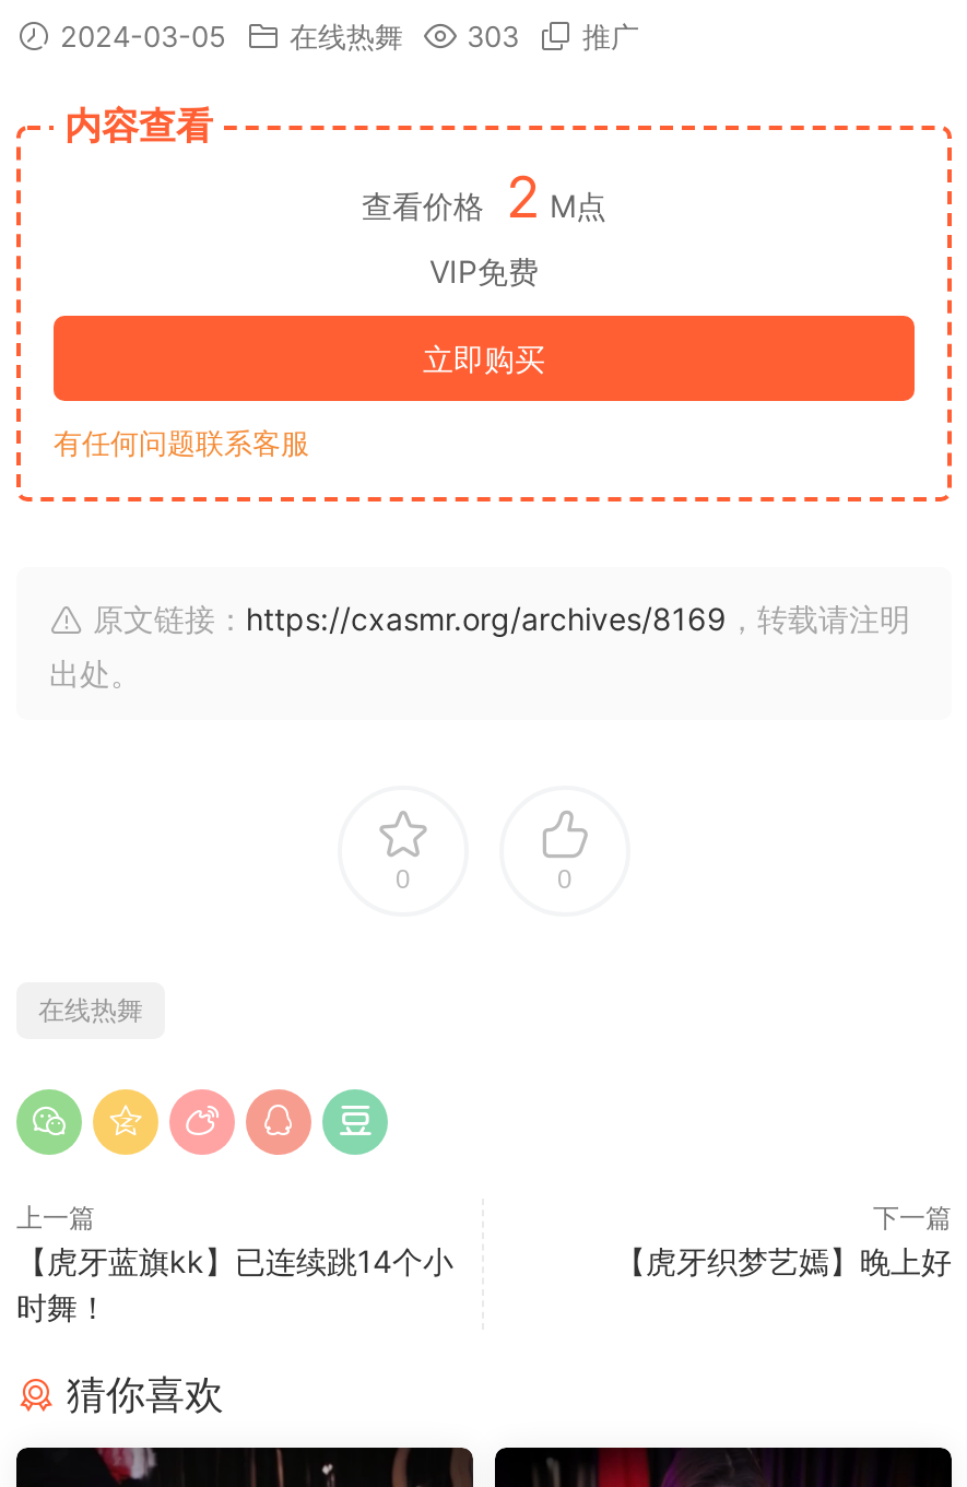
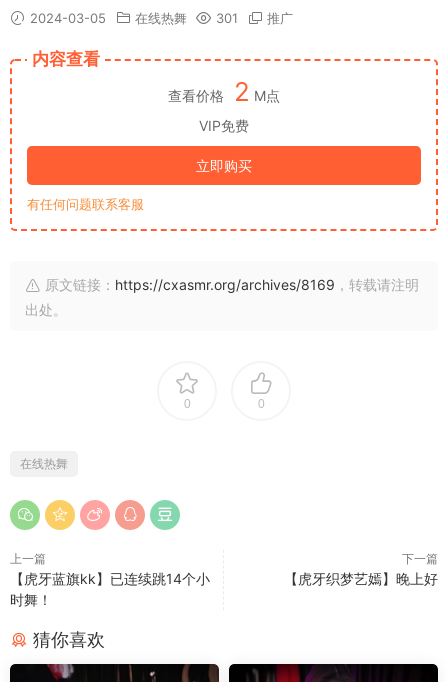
- 303
+ 301
